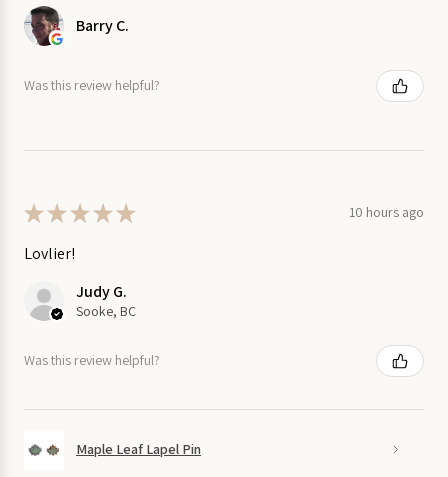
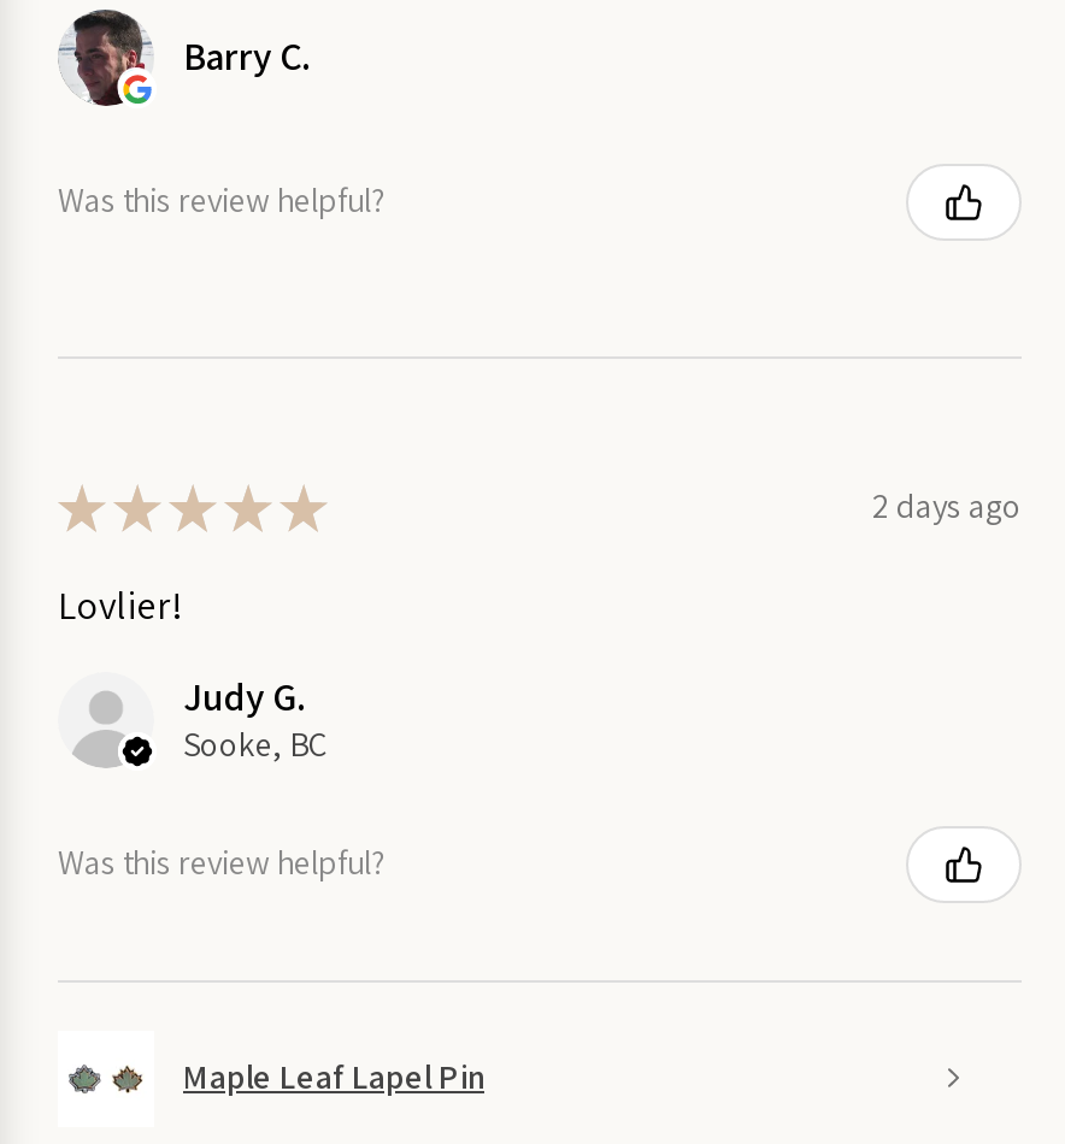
- 10 hours ago
+ 2 days ago
